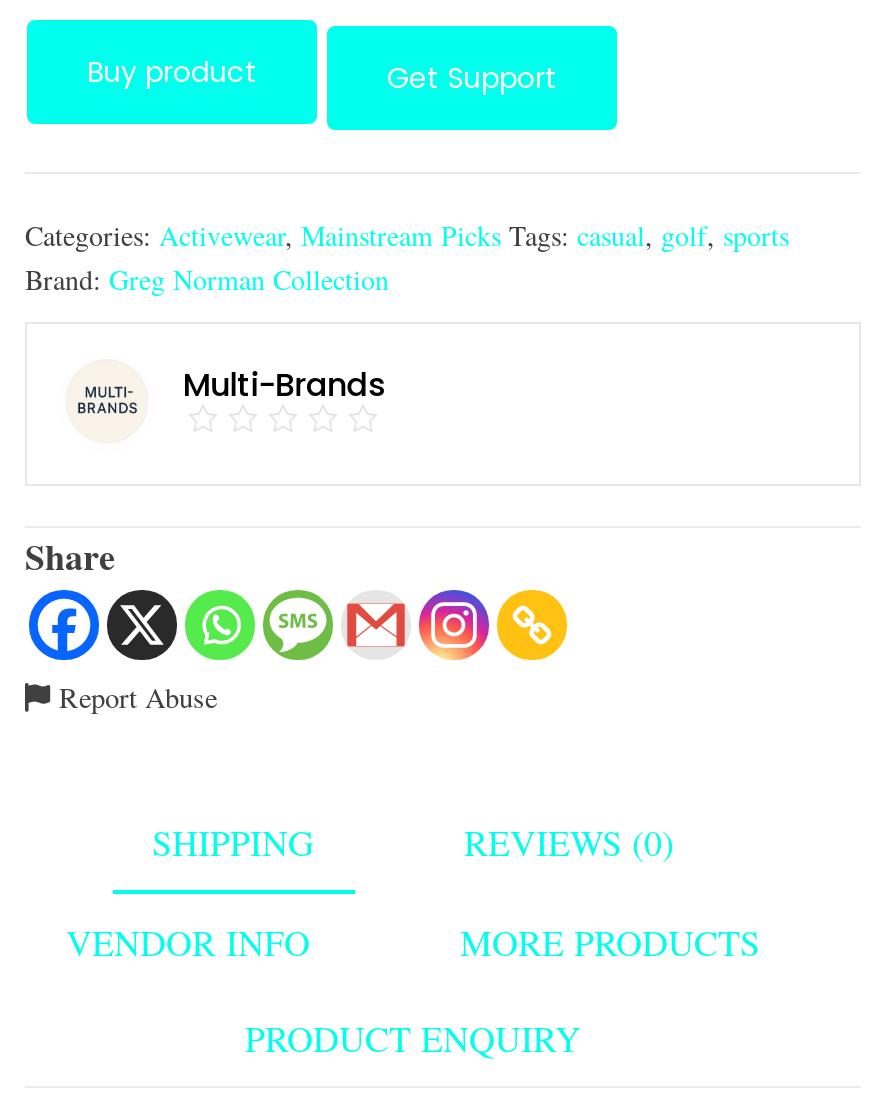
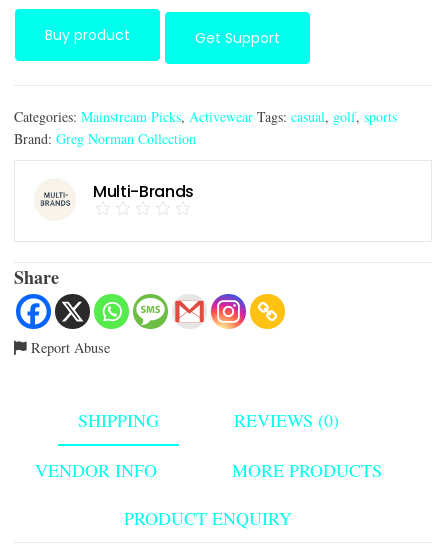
- Categories: Activewear, Mainstream Picks Tags: casual, golf, sports
+ Categories: Mainstream Picks, Activewear Tags: casual, golf, sports
